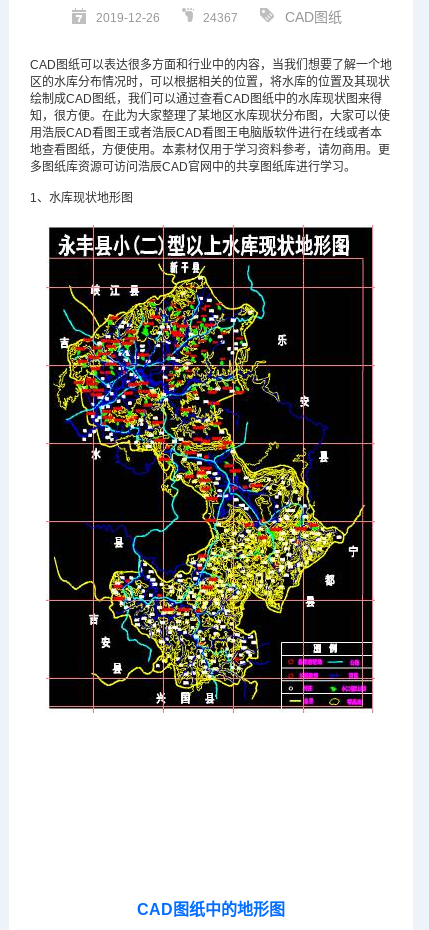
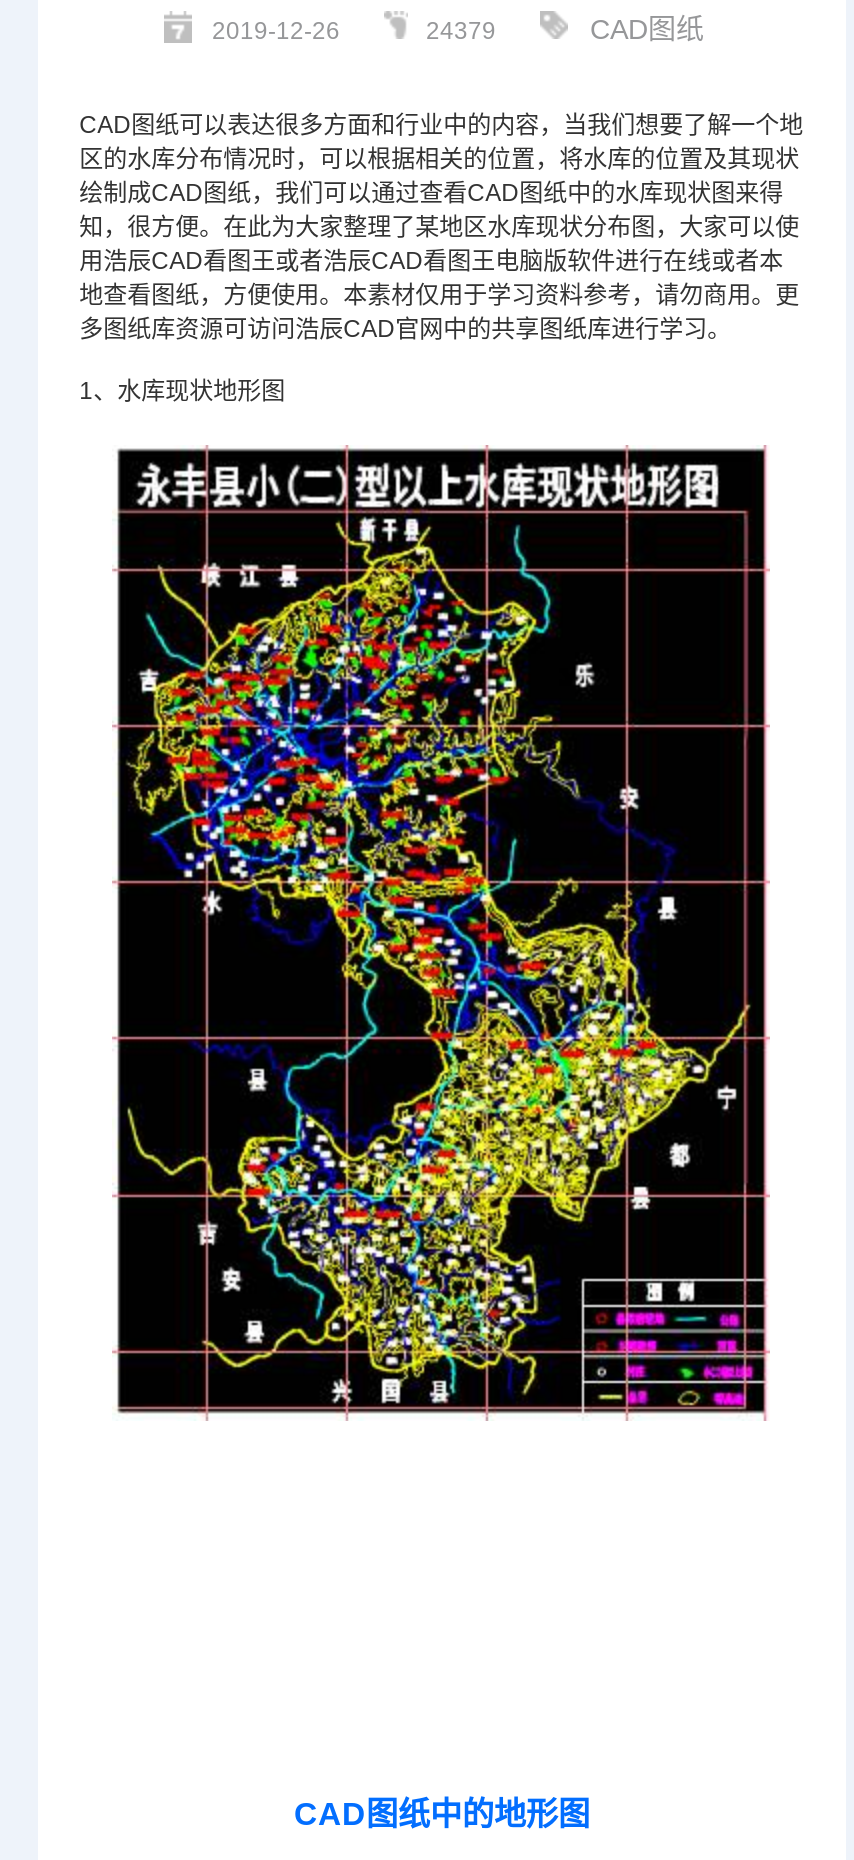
- 24367
+ 24379
